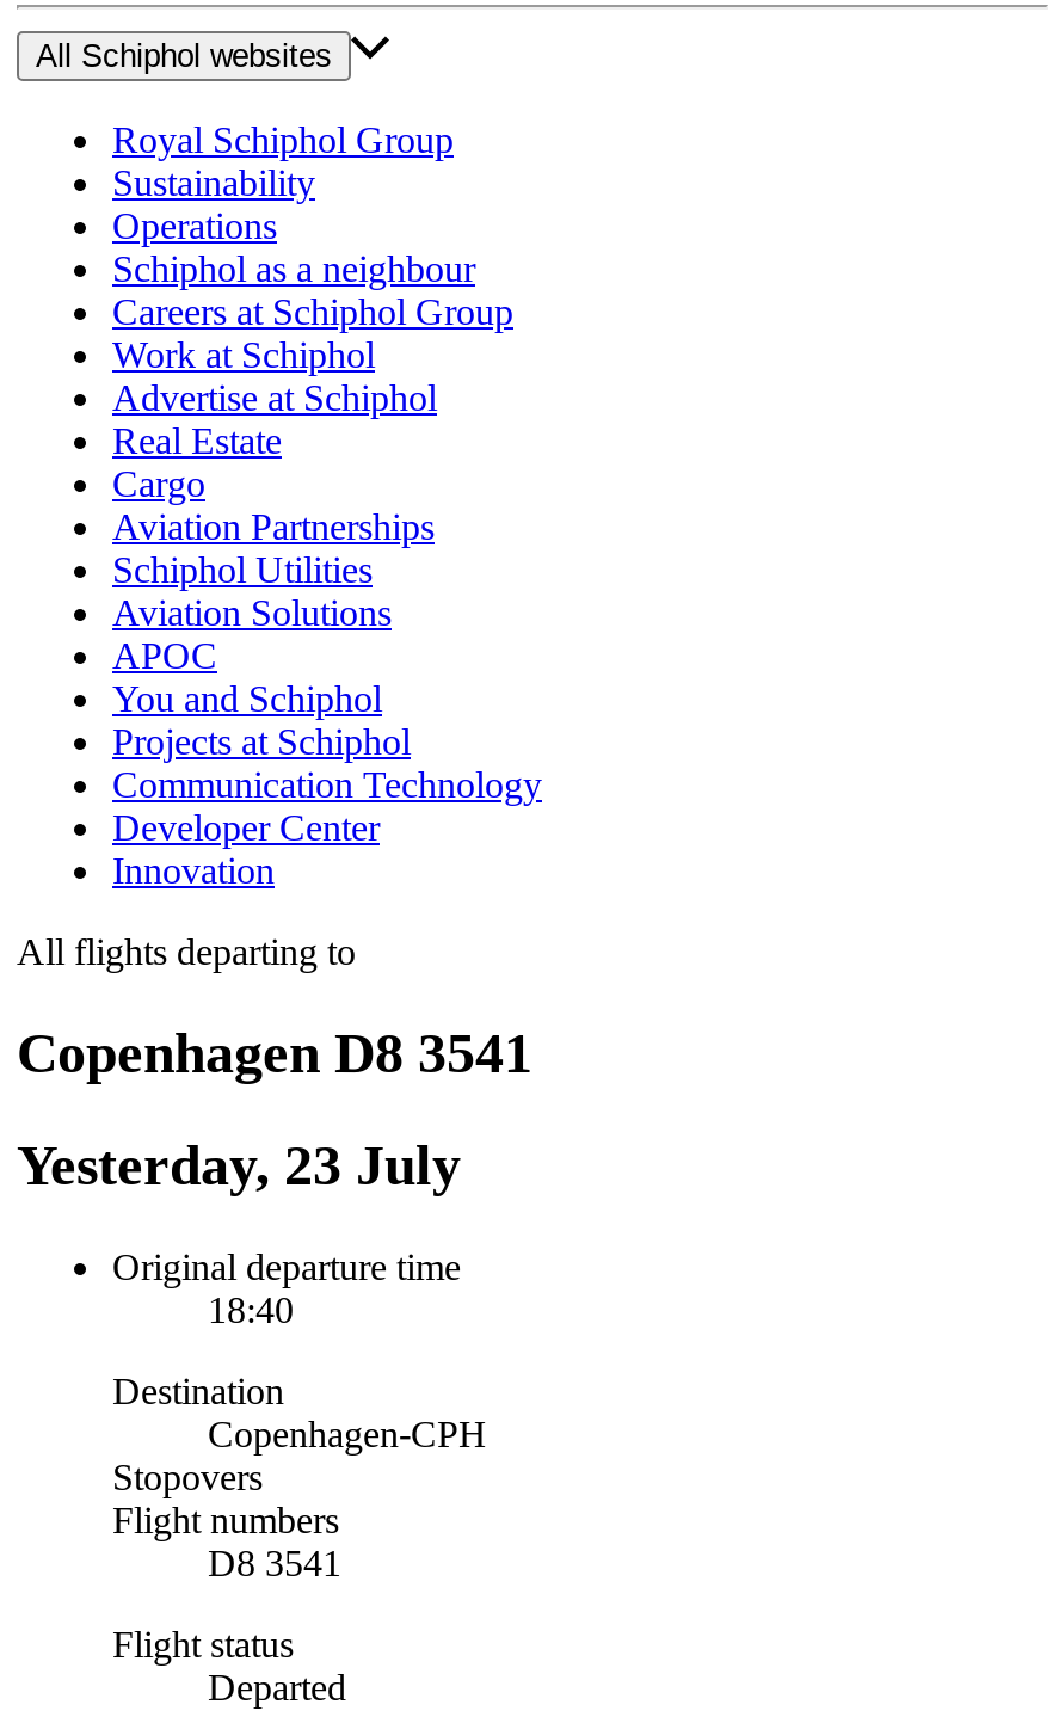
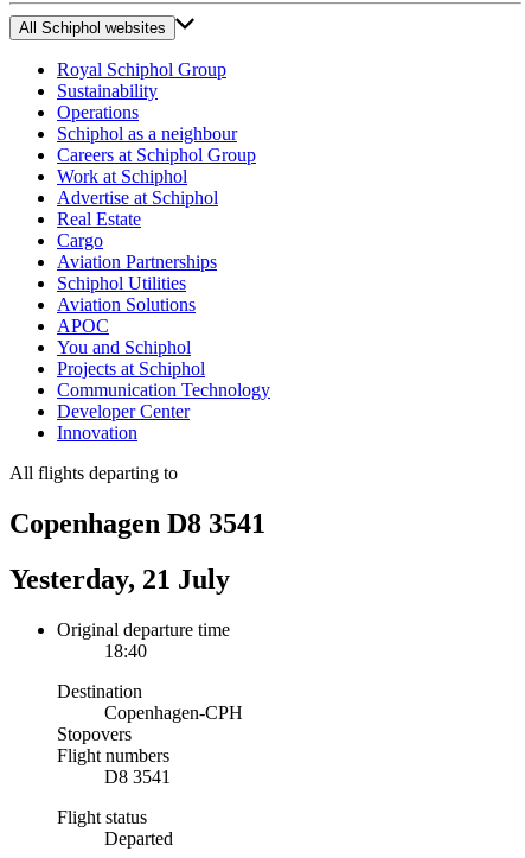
- Yesterday, 23 July
+ Yesterday, 21 July
